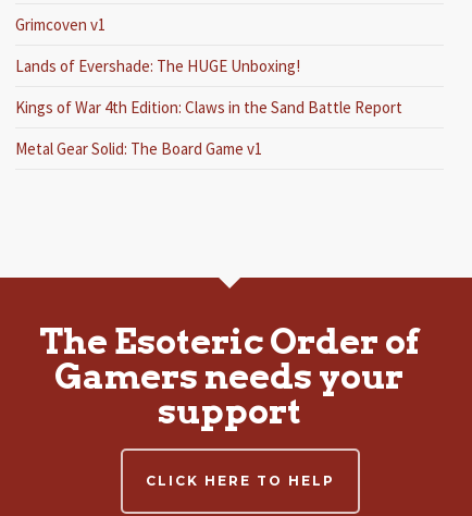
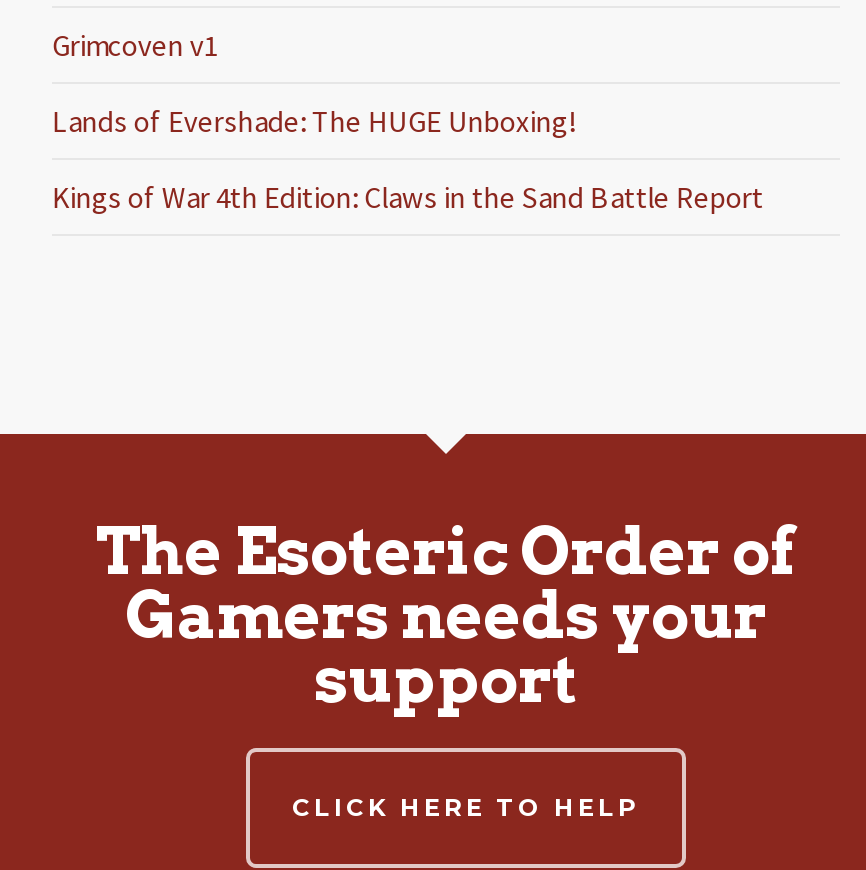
- Metal Gear Solid: The Board Game v1
